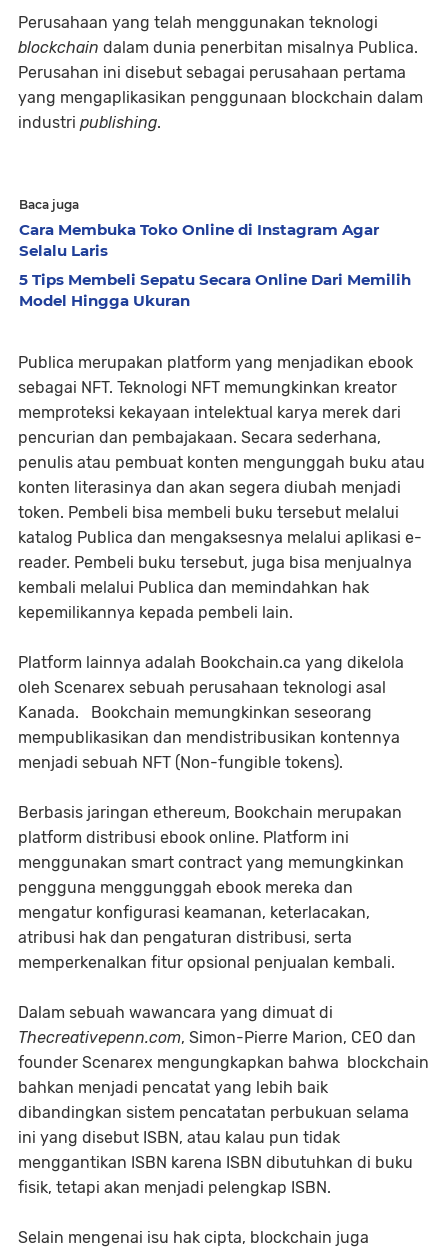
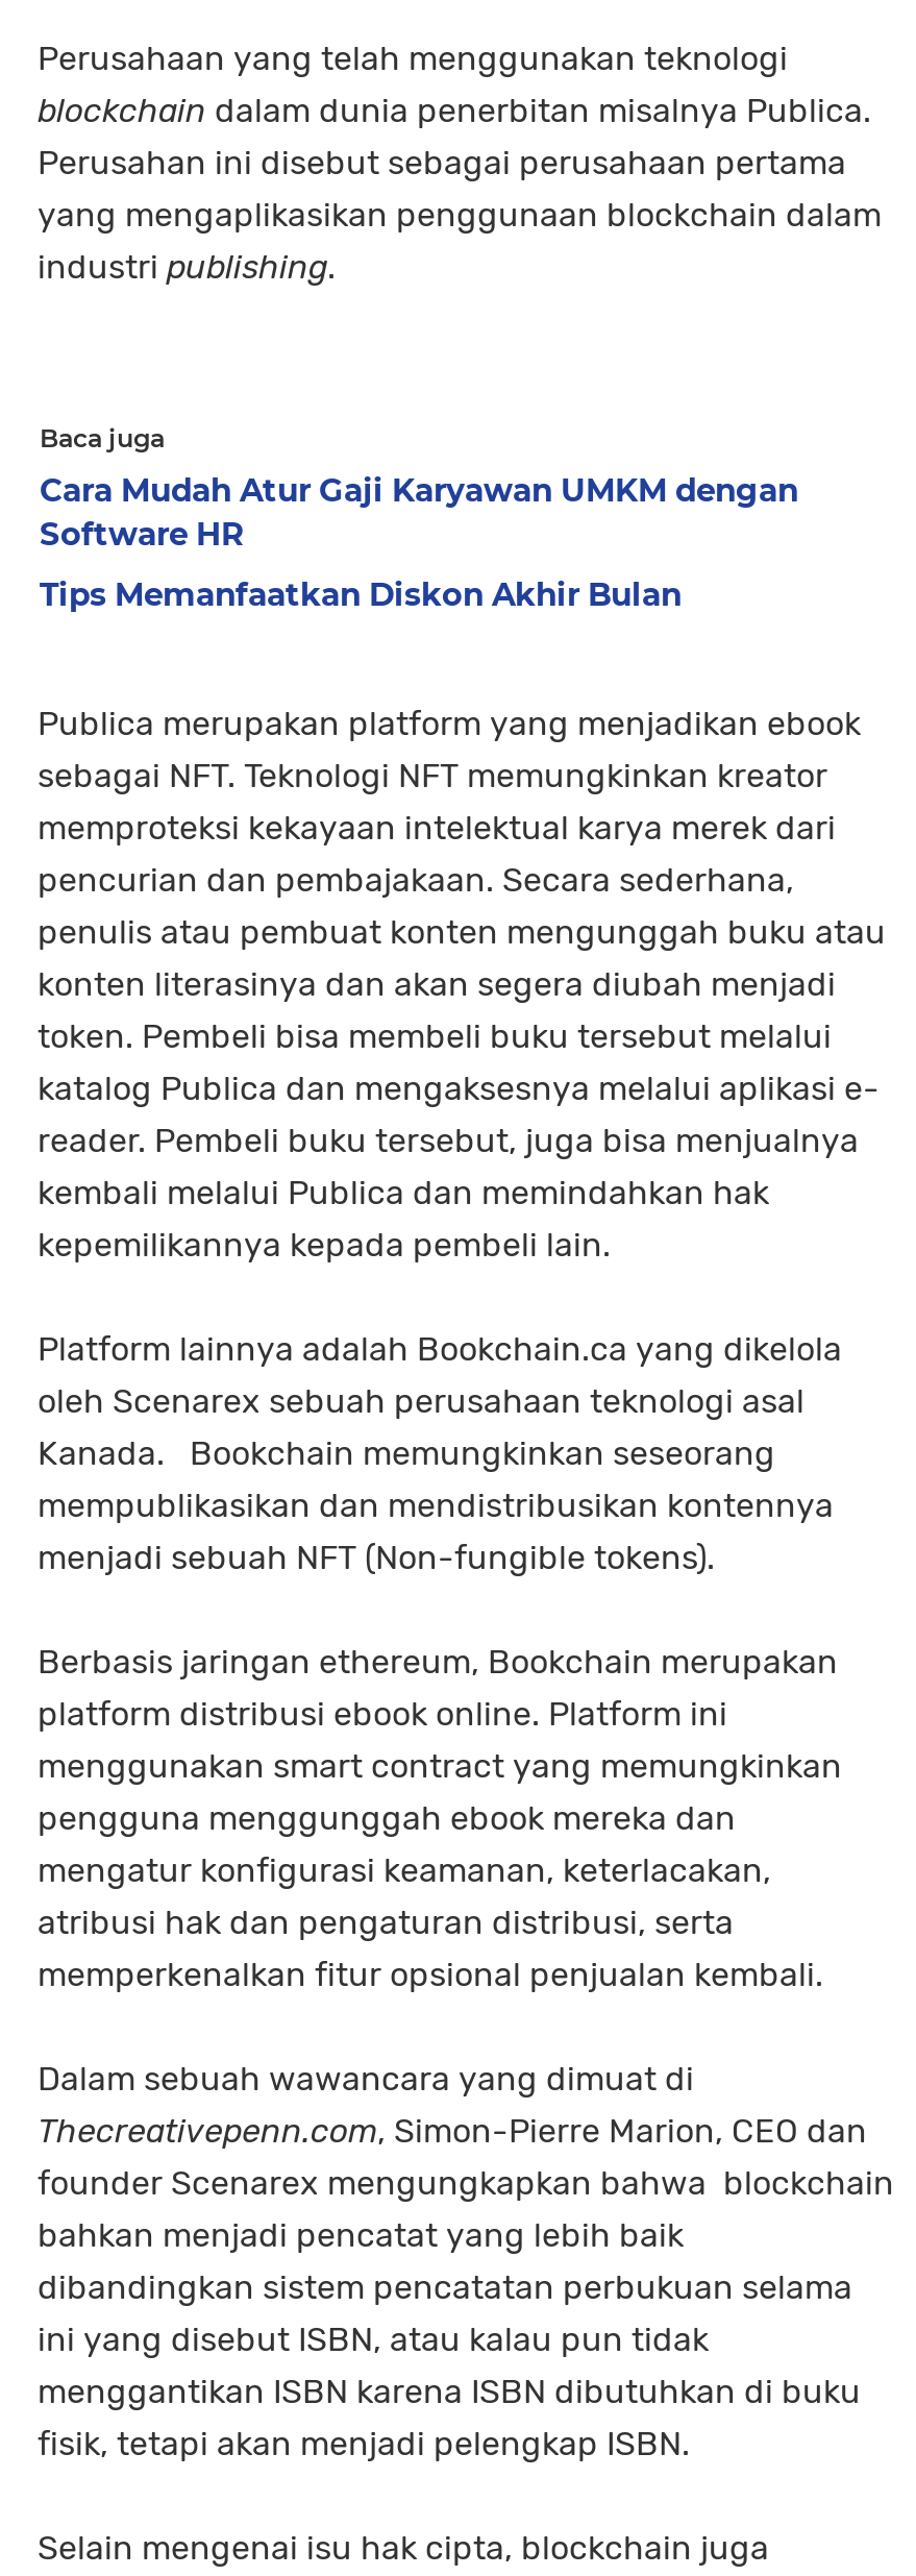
- Cara Membuka Toko Online di Instagram Agar
- Selalu Laris
+ Cara Mudah Atur Gaji Karyawan UMKM dengan
+ Software HR

- 5 Tips Membeli Sepatu Secara Online Dari Memilih
- Model Hingga Ukuran
+ Tips Memanfaatkan Diskon Akhir Bulan
